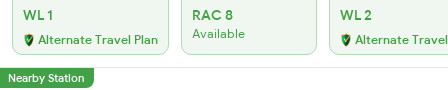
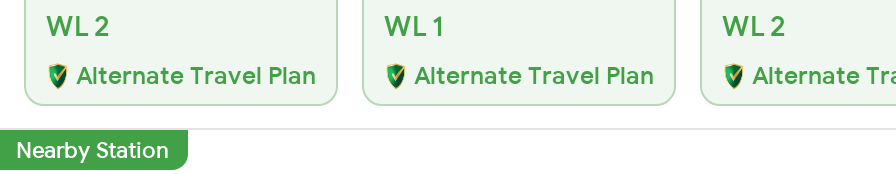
- WL 1
+ WL 2

- RAC 8
- Available
+ WL 1
+ Alternate Travel Plan
